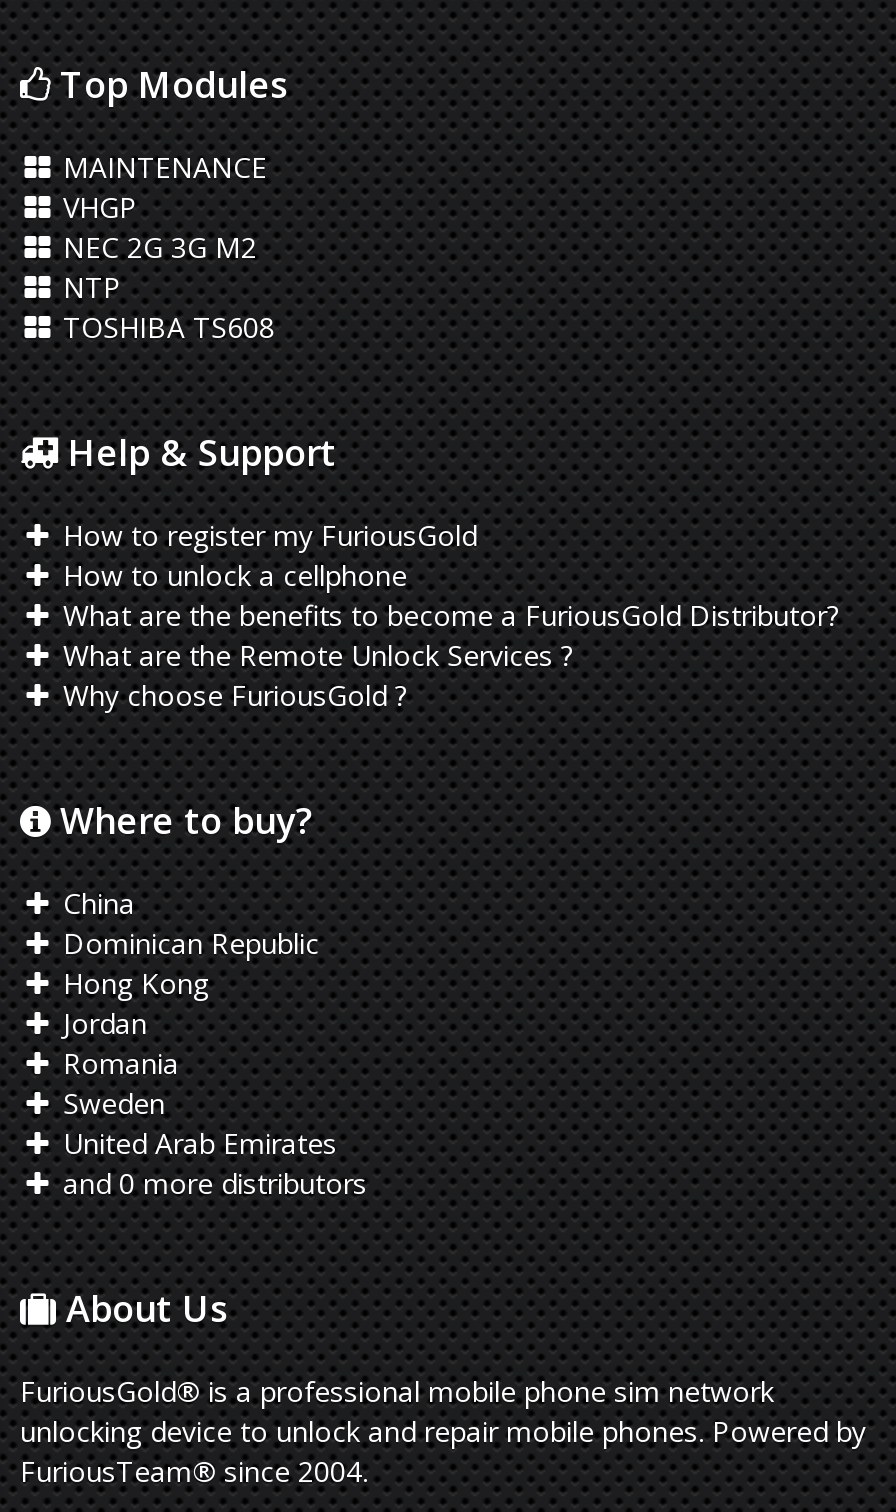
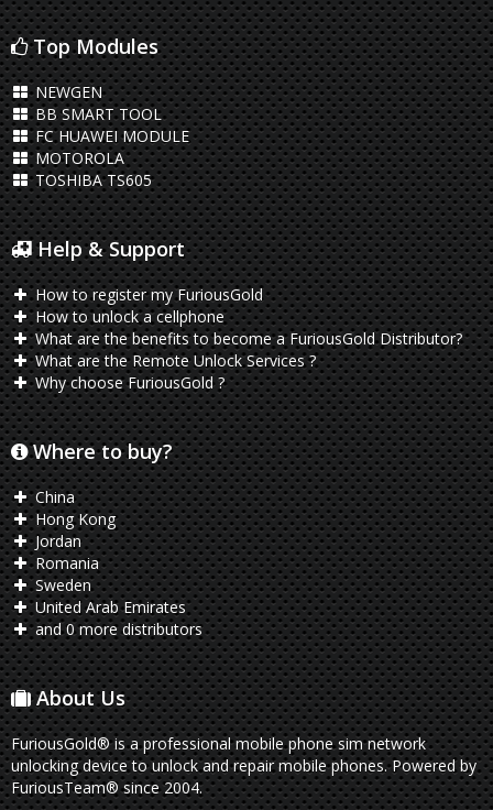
- MAINTENANCE
- VHGP
- NEC 2G 3G M2
- NTP
- TOSHIBA TS608
+ NEWGEN
+ BB SMART TOOL
+ FC HUAWEI MODULE
+ MOTOROLA
+ TOSHIBA TS605

- Dominican Republic
